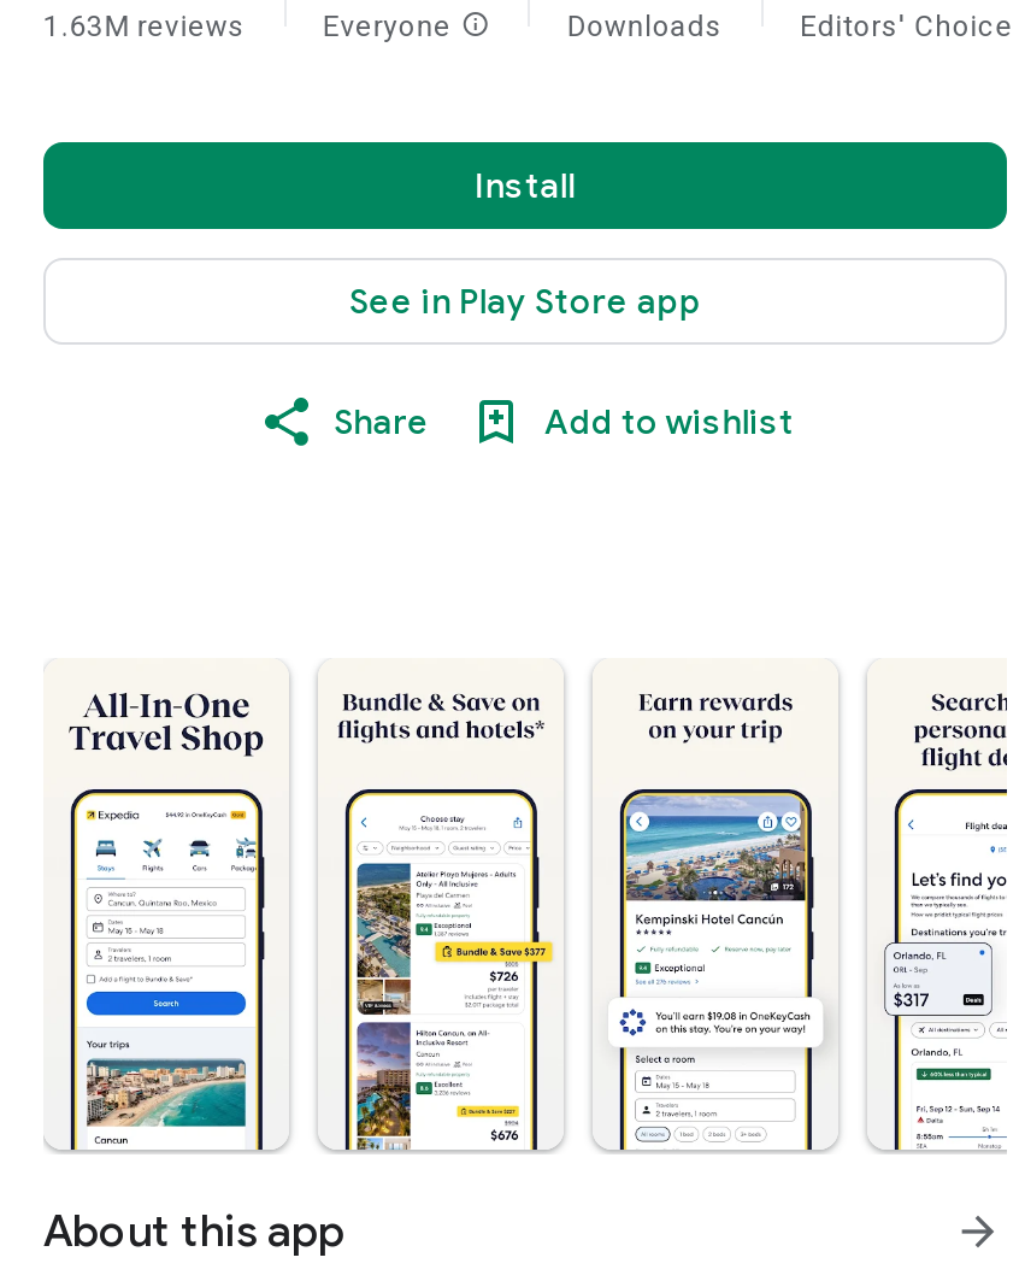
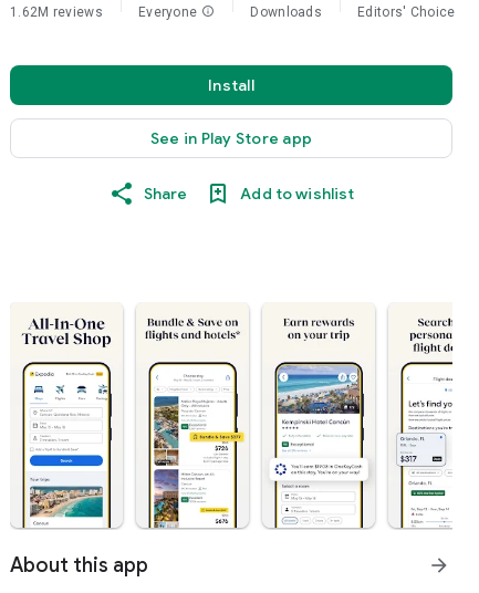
- 1.63M reviews
+ 1.62M reviews
